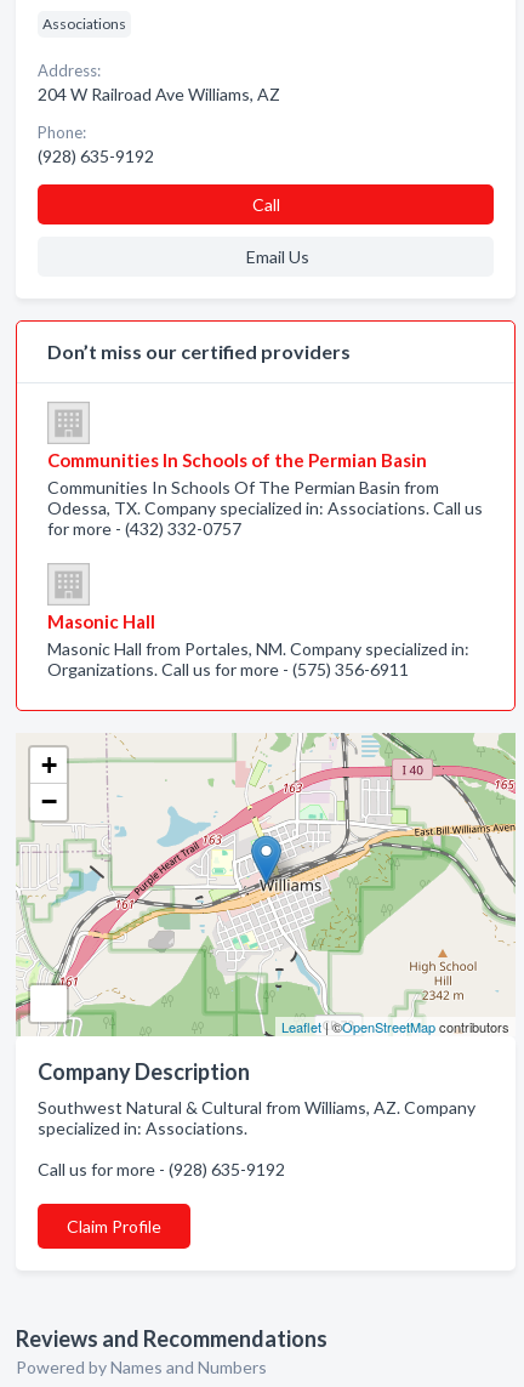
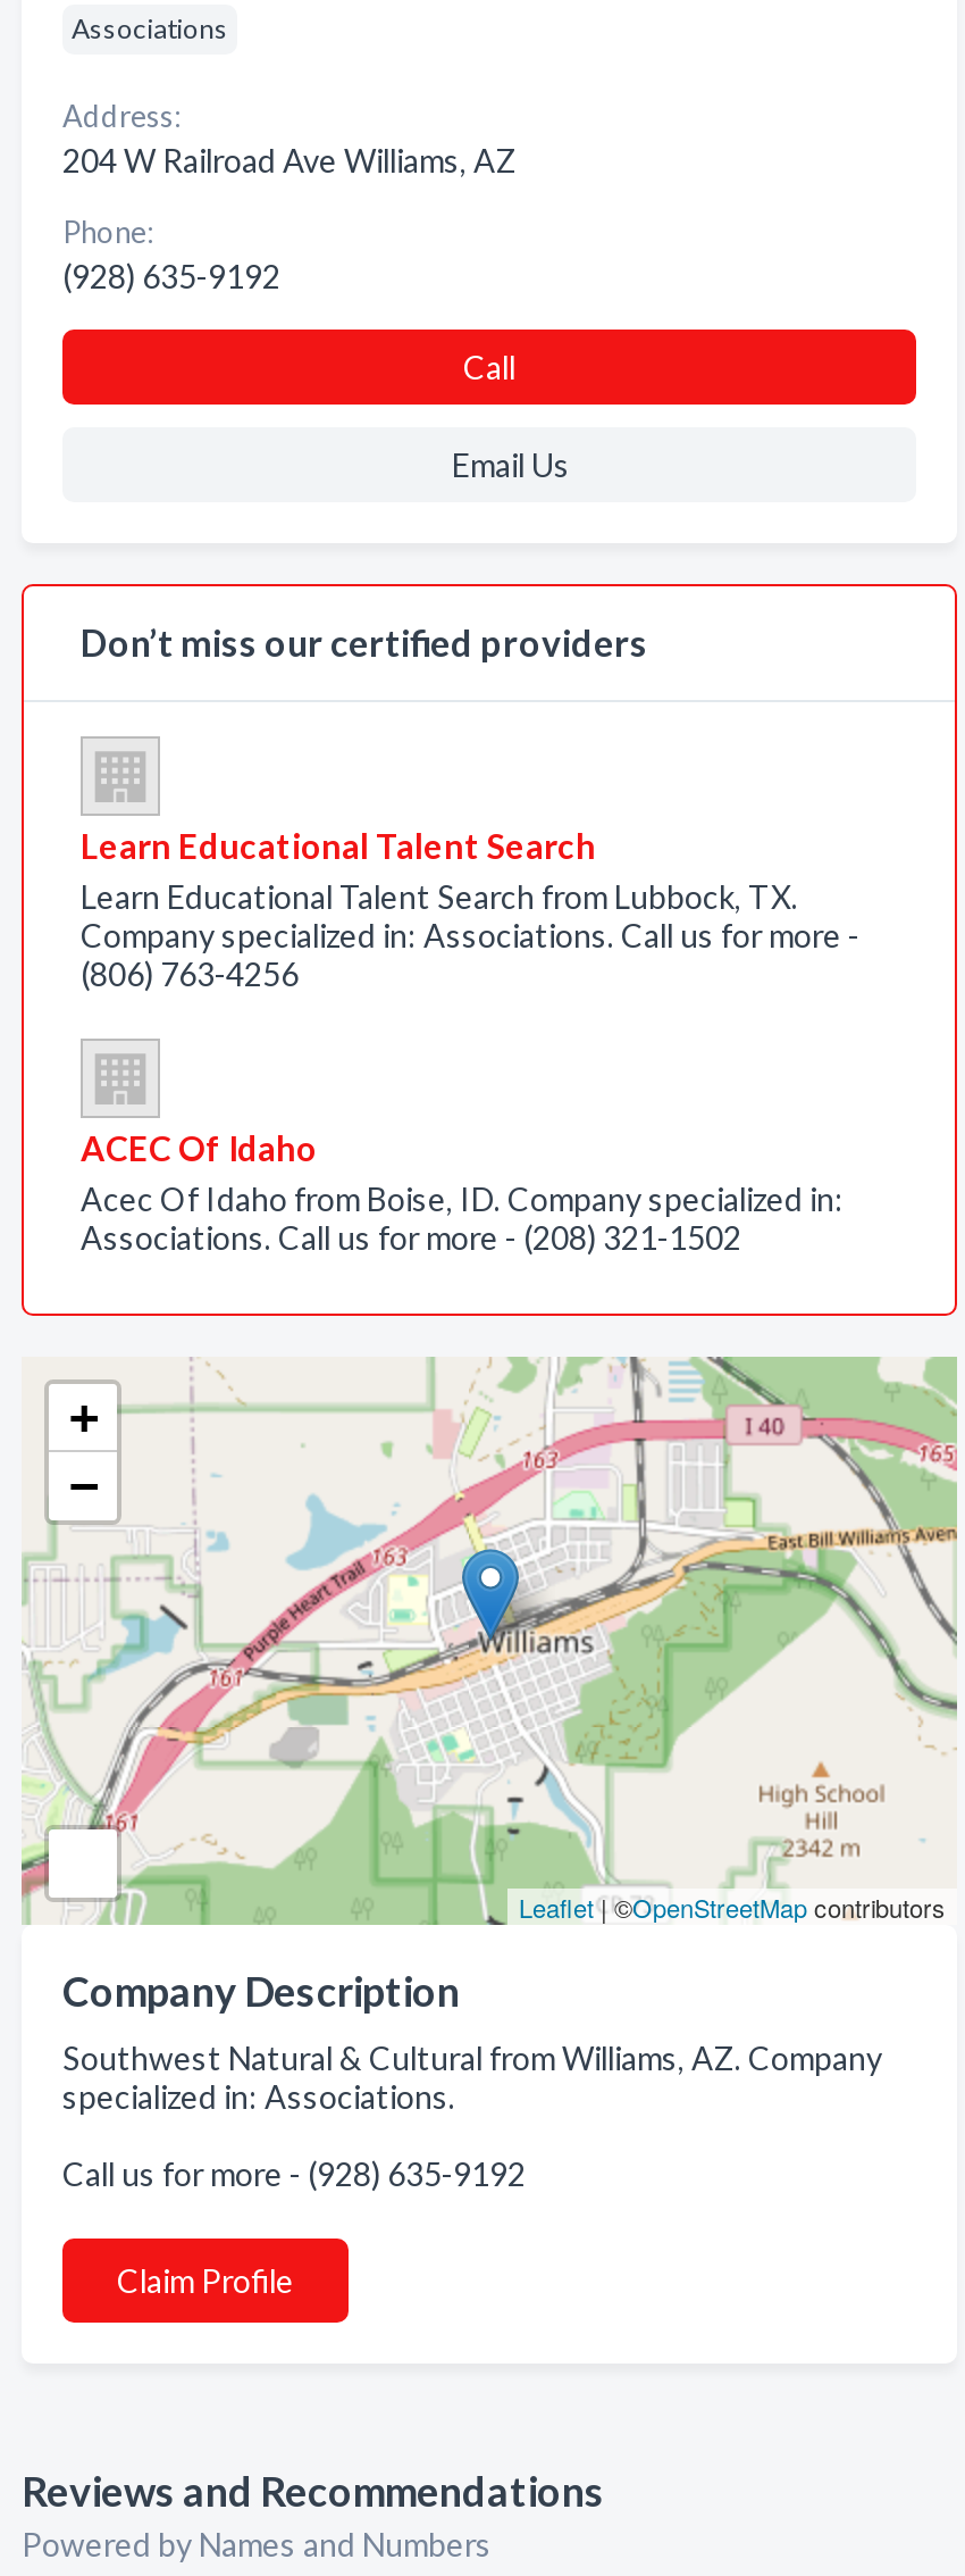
- Communities In Schools of the Permian Basin
- Communities In Schools Of The Permian Basin from
- Odessa, TX. Company specialized in: Associations. Call us
- for more - (432) 332-0757
+ Learn Educational Talent Search
+ Learn Educational Talent Search from Lubbock, TX.
+ Company specialized in: Associations. Call us for more -
+ (806) 763-4256

- Masonic Hall
- Masonic Hall from Portales, NM. Company specialized in:
- Organizations. Call us for more - (575) 356-6911
+ ACEC Of Idaho
+ Acec Of Idaho from Boise, ID. Company specialized in:
+ Associations. Call us for more - (208) 321-1502
